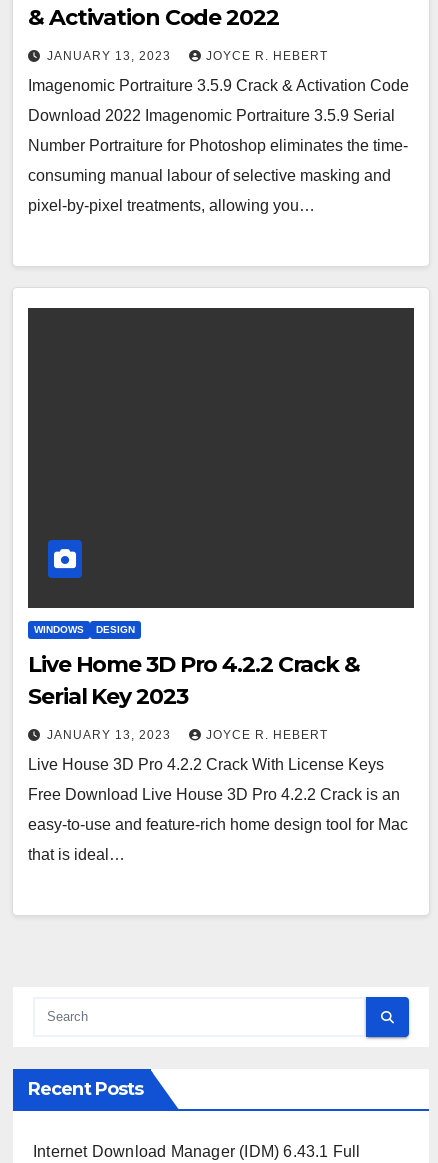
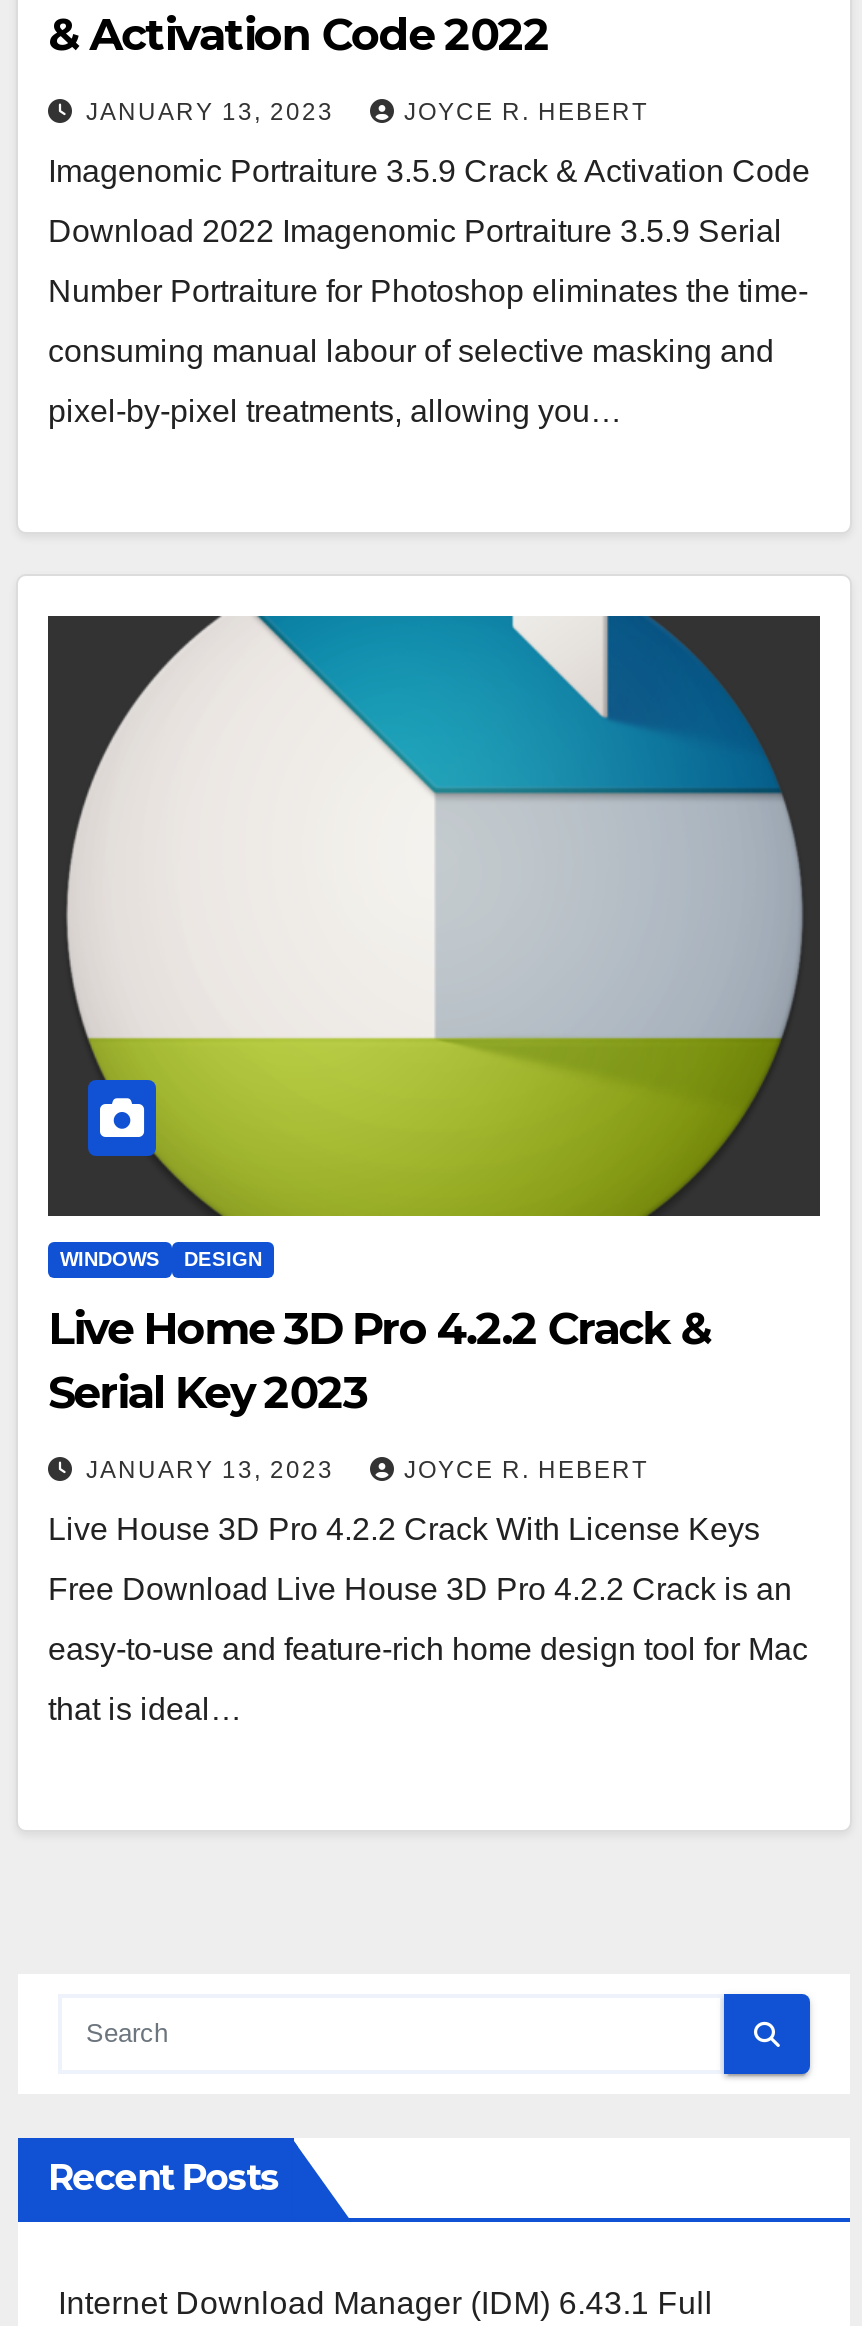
+ [image]
